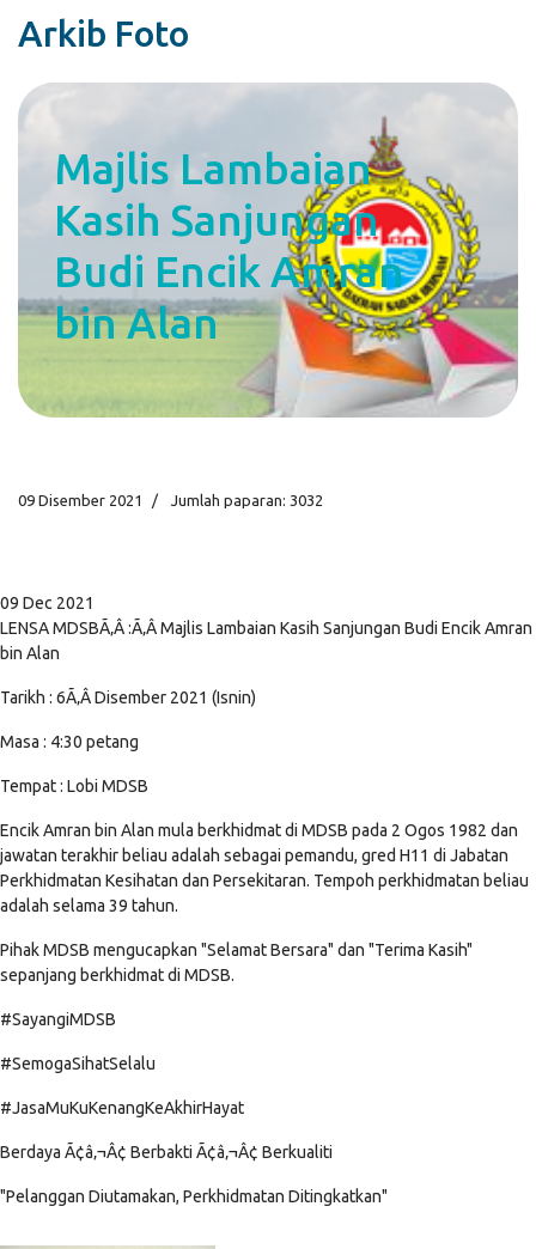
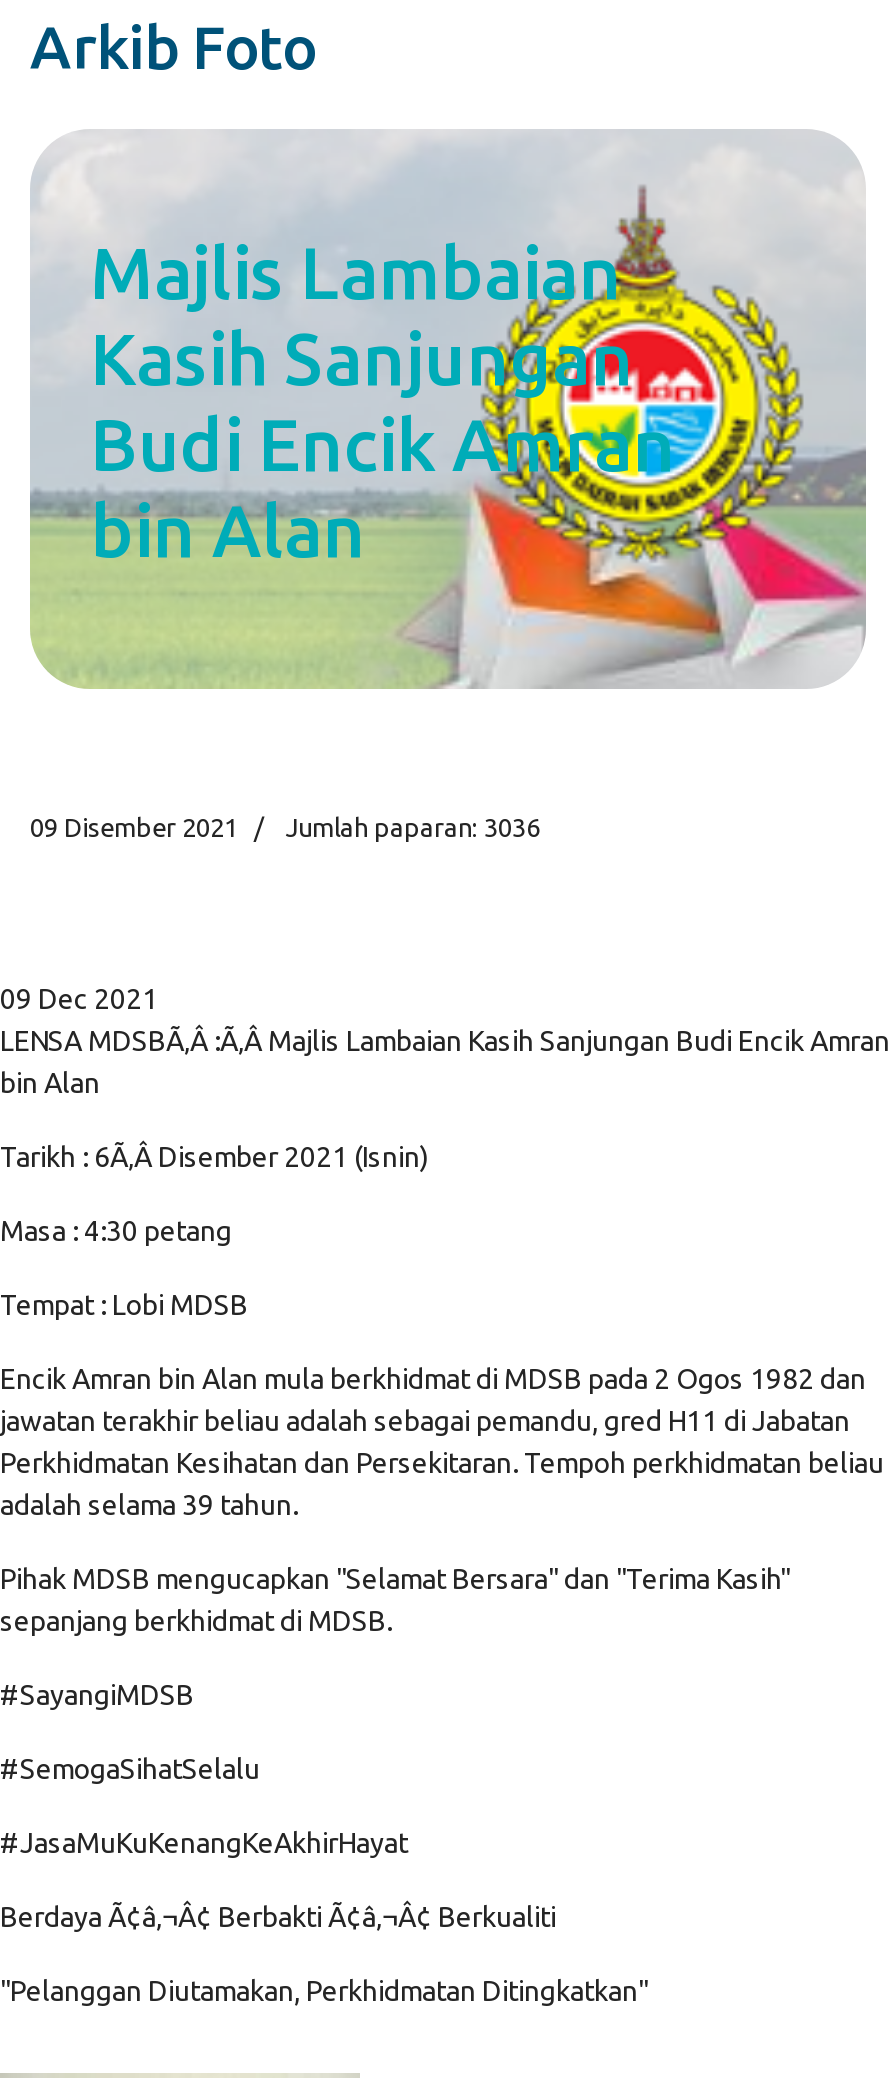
- Jumlah paparan: 3032
+ Jumlah paparan: 3036
